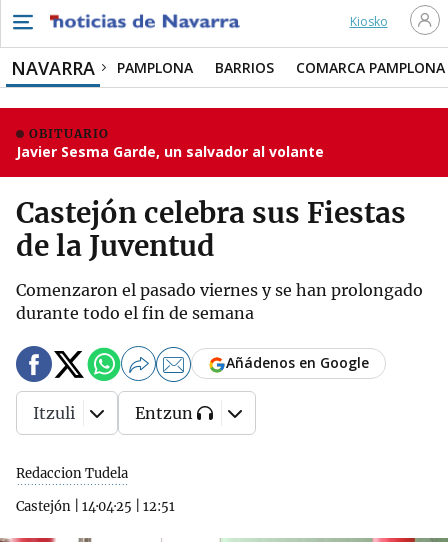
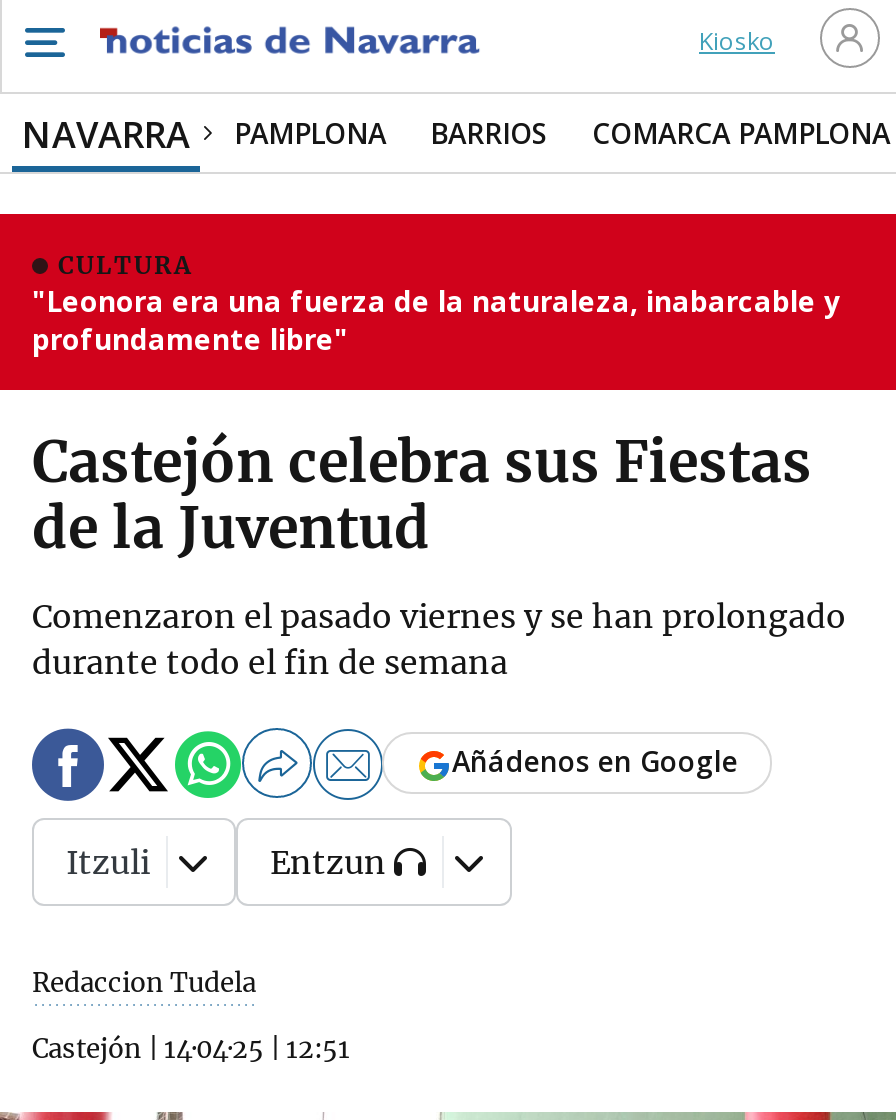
- OBITUARIO
- Javier Sesma Garde, un salvador al volante
+ CULTURA
+ "Leonora era una fuerza de la naturaleza, inabarcable y
+ profundamente libre"
